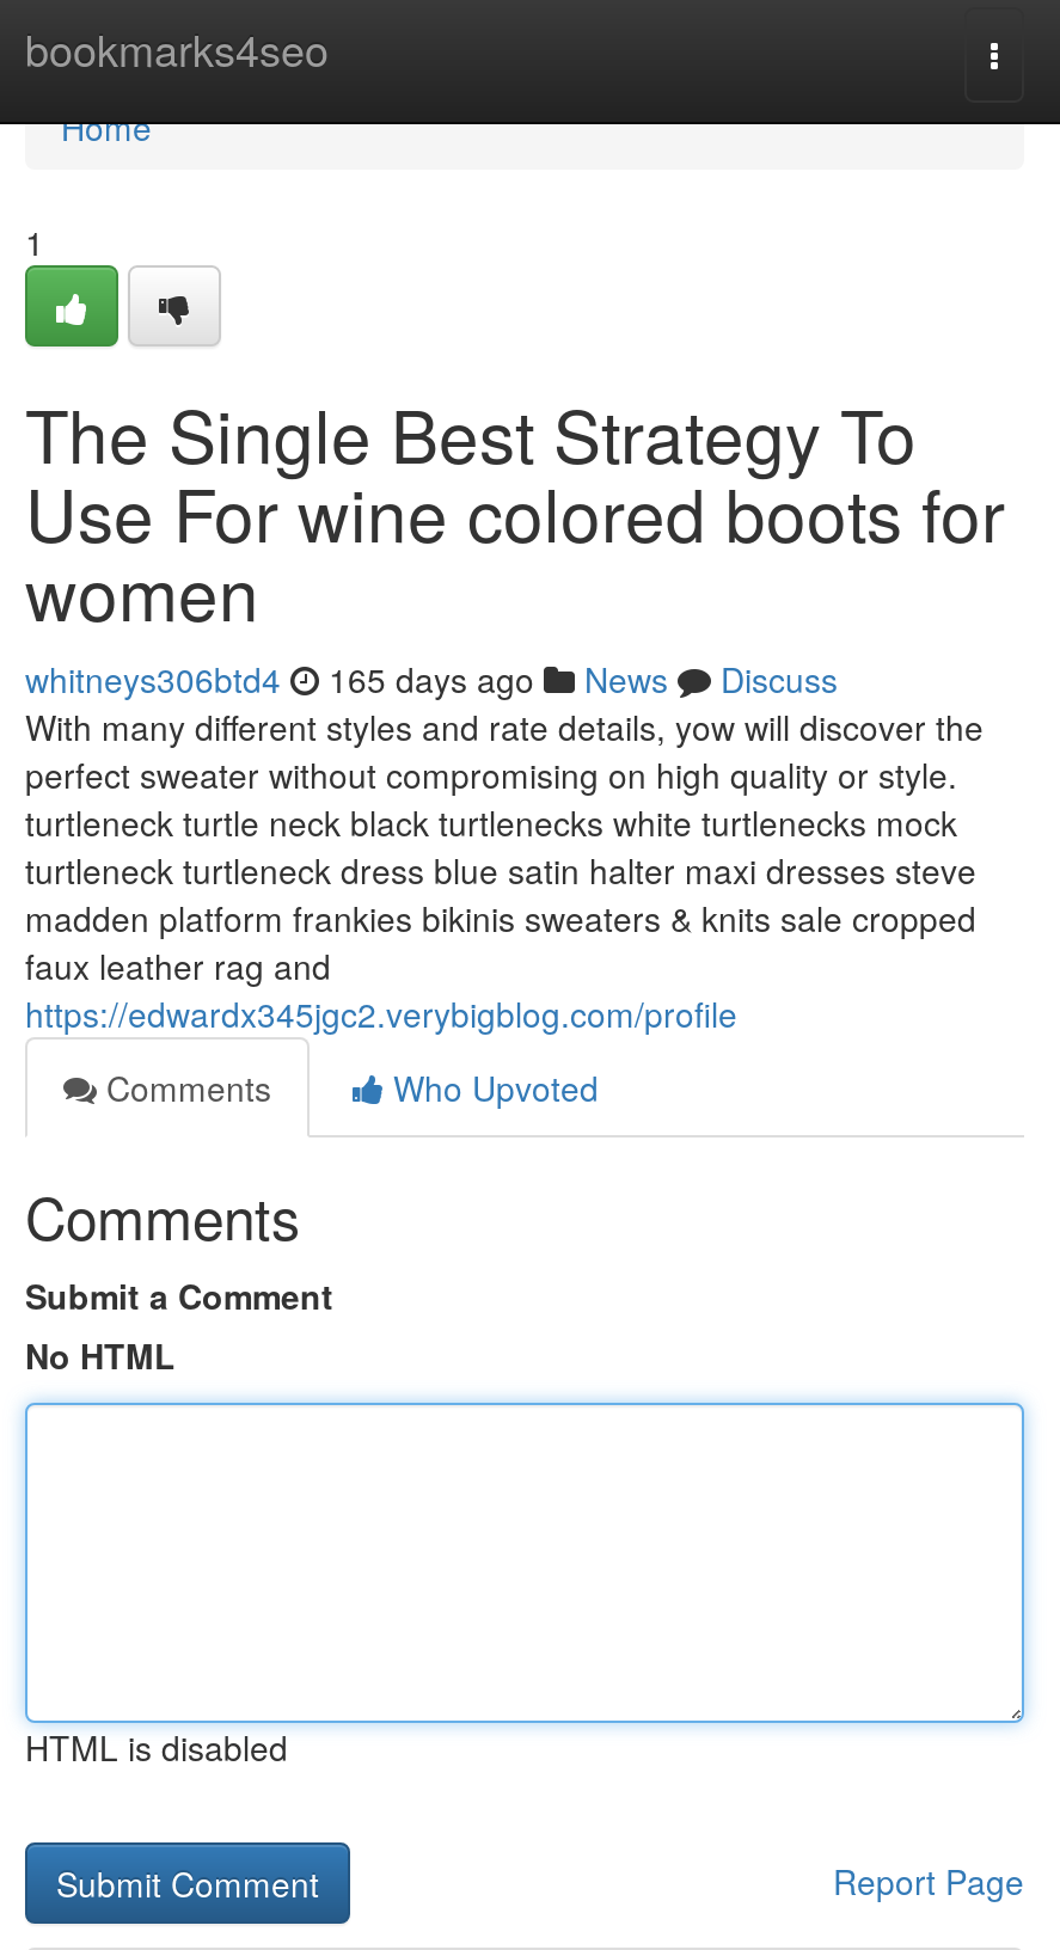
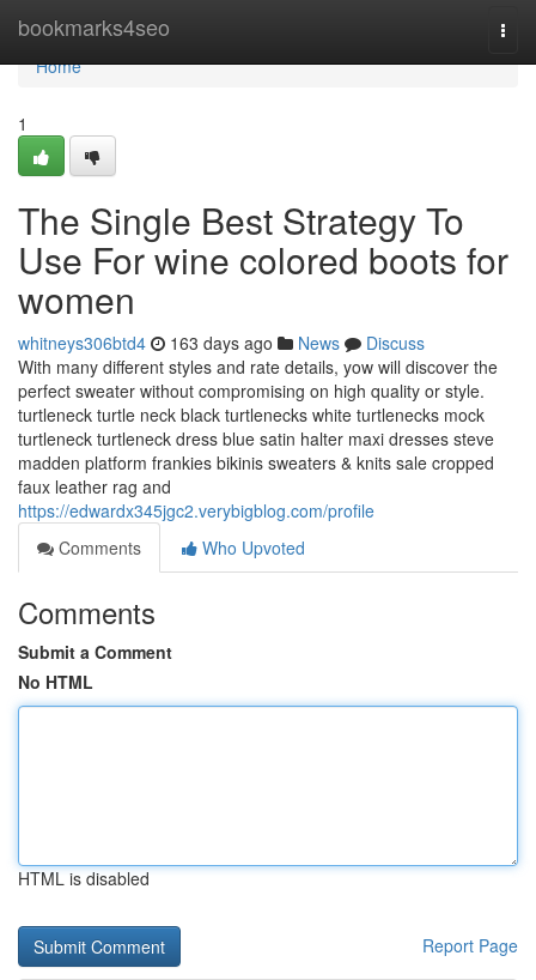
- whitneys306btd4 165 days ago News Discuss
+ whitneys306btd4 163 days ago News Discuss
